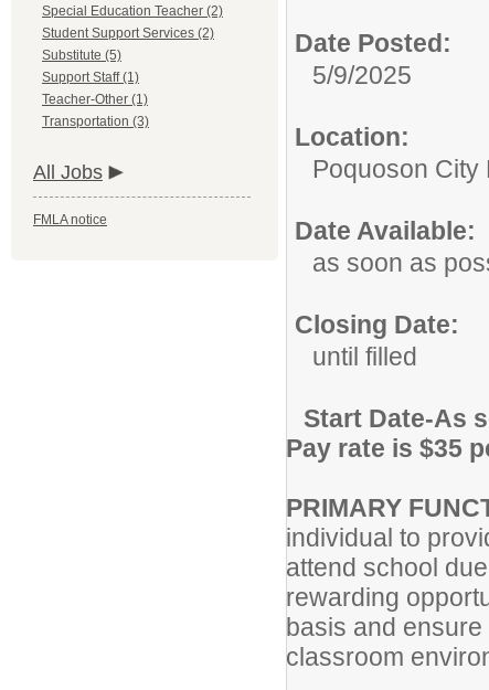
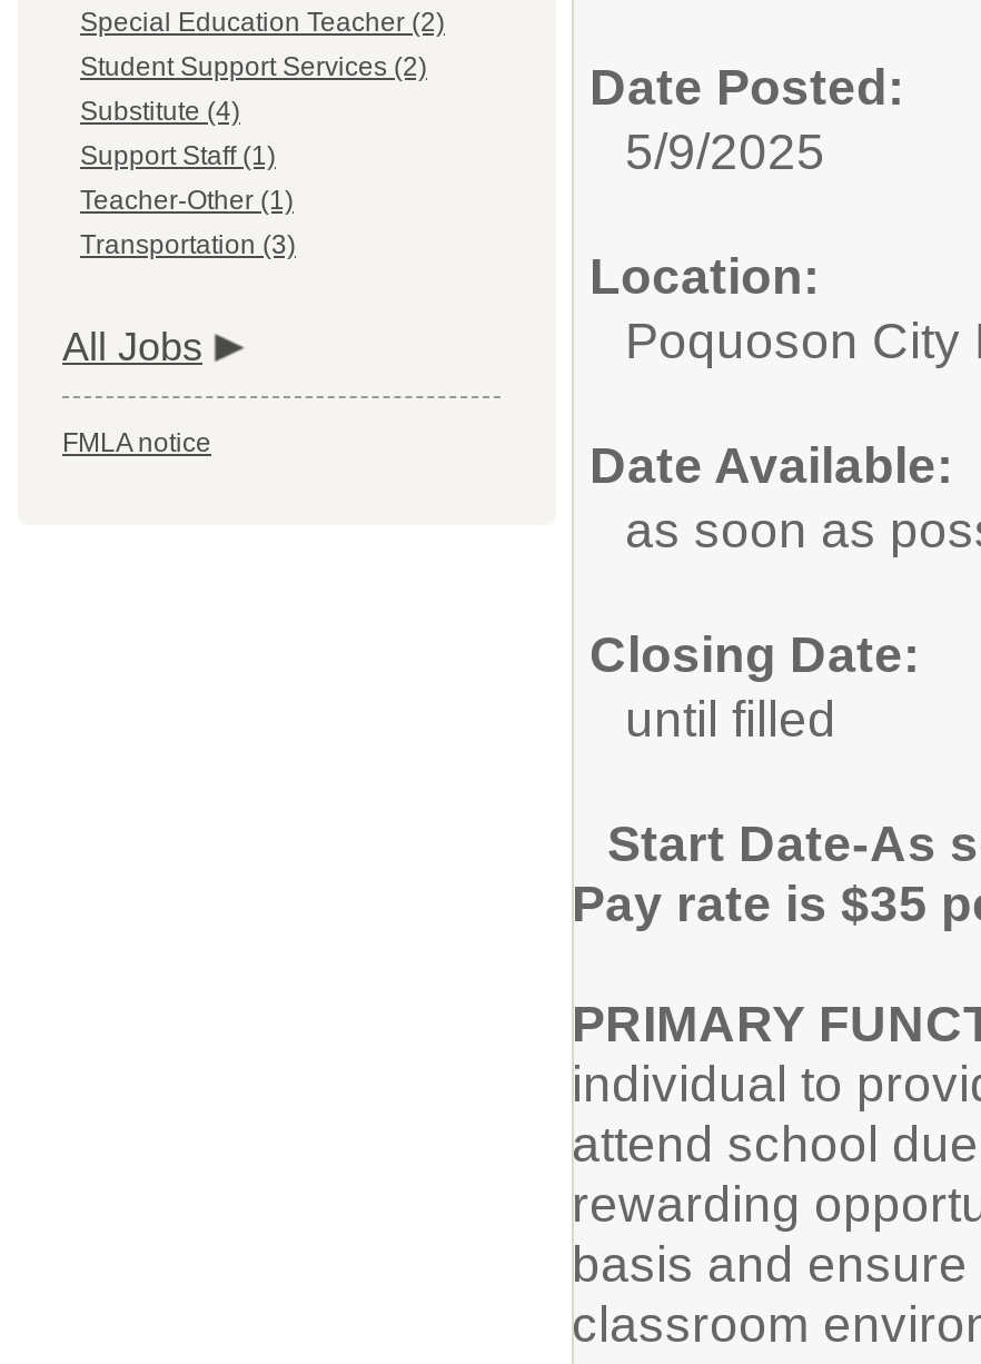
- Substitute (5)
+ Substitute (4)
